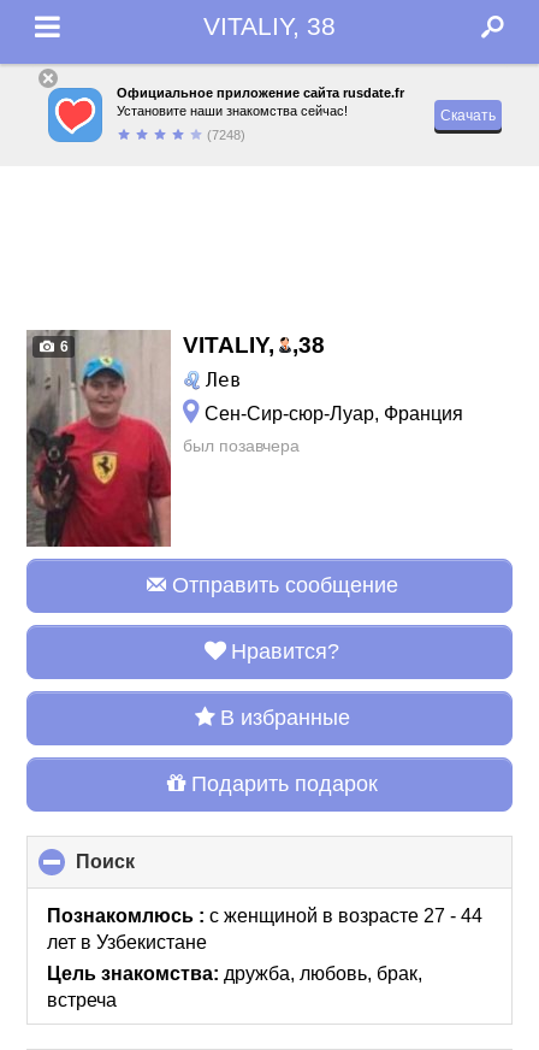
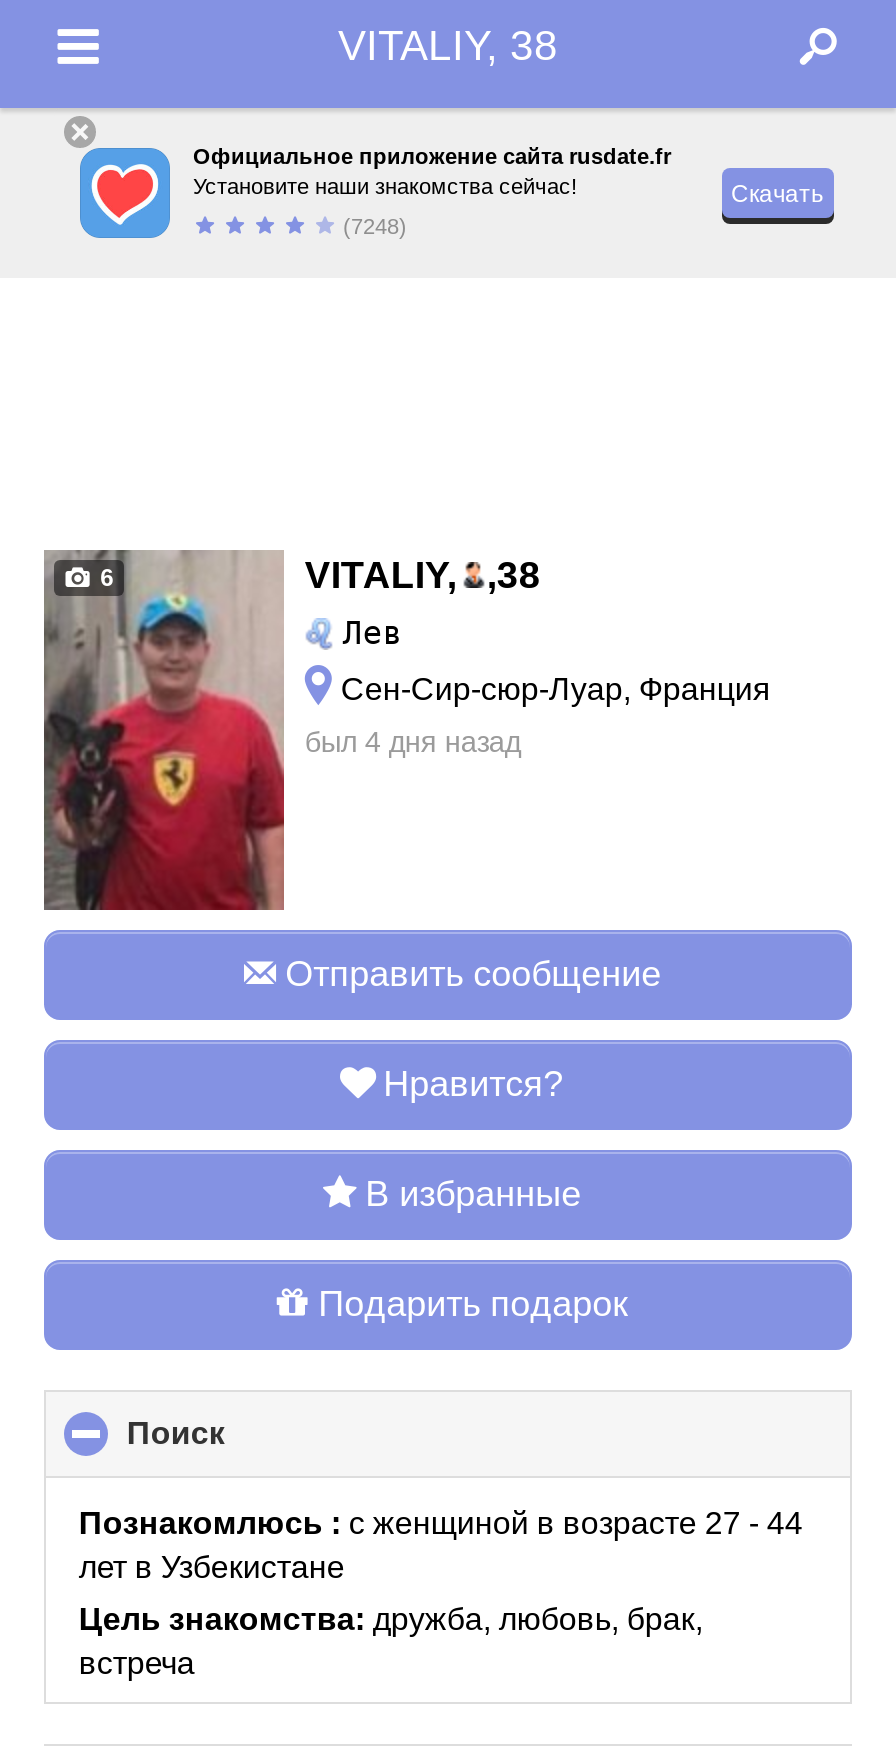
- был позавчера
+ был 4 дня назад
